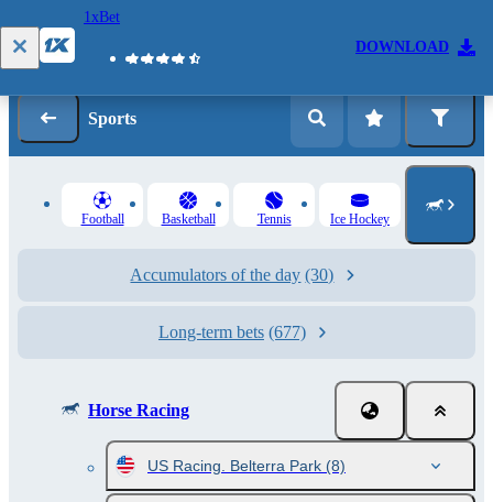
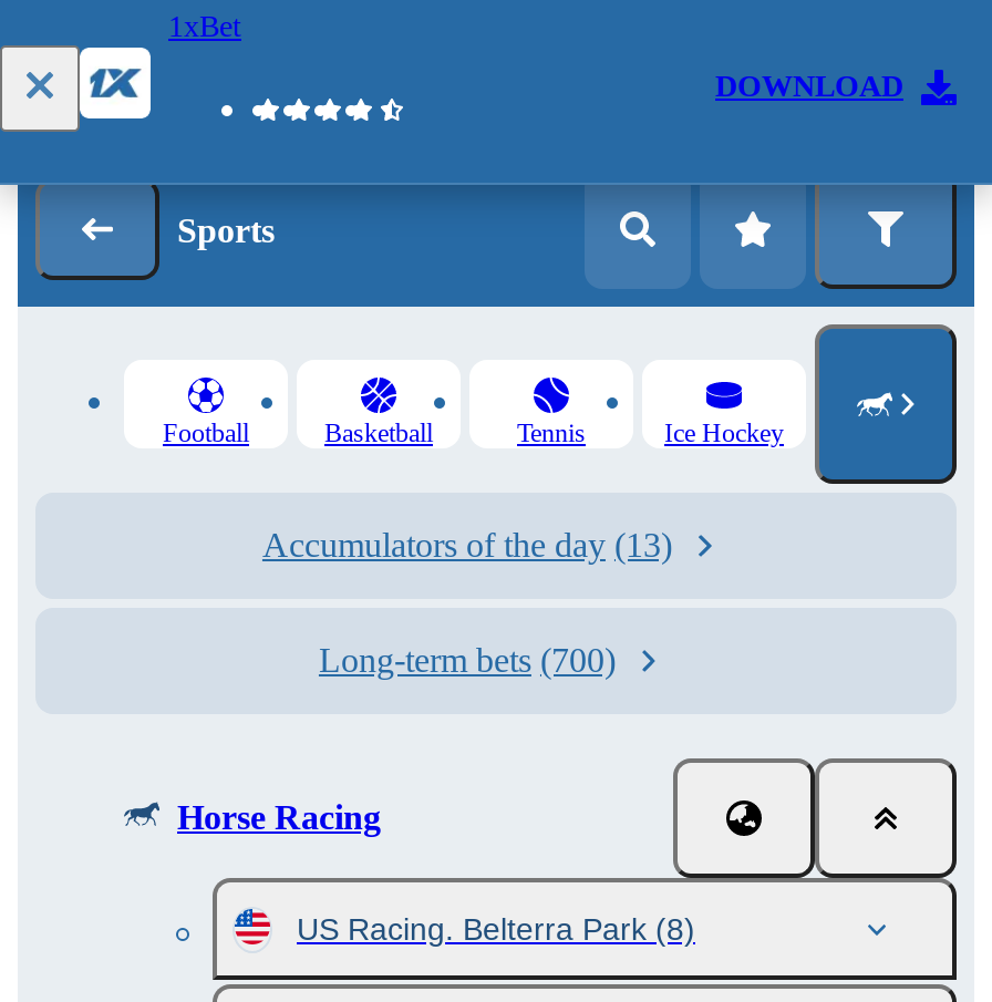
- Accumulators of the day (30)
+ Accumulators of the day (13)

- Long-term bets (677)
+ Long-term bets (700)
